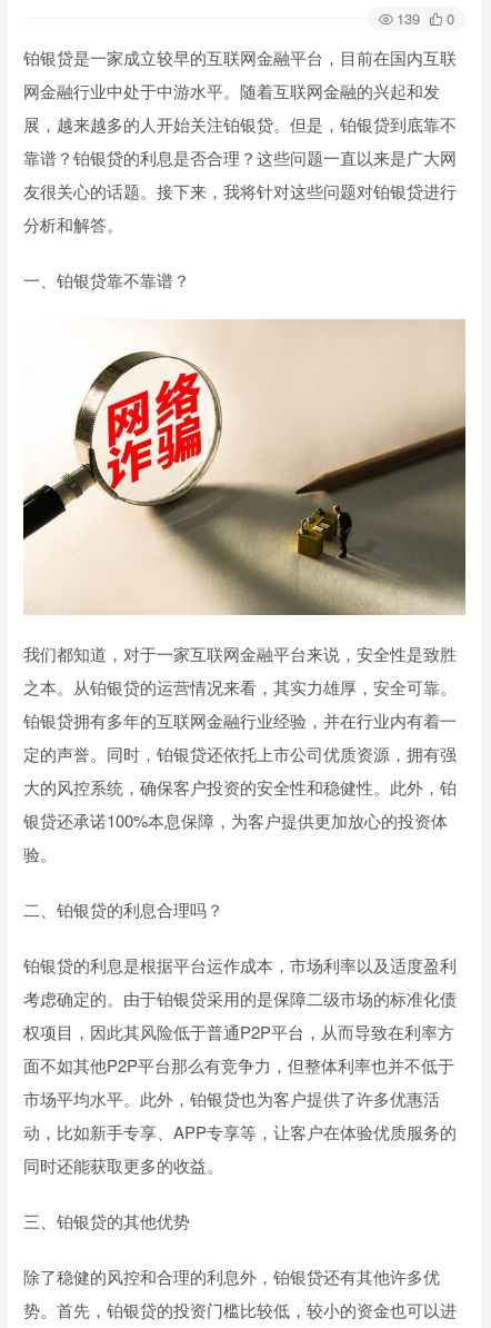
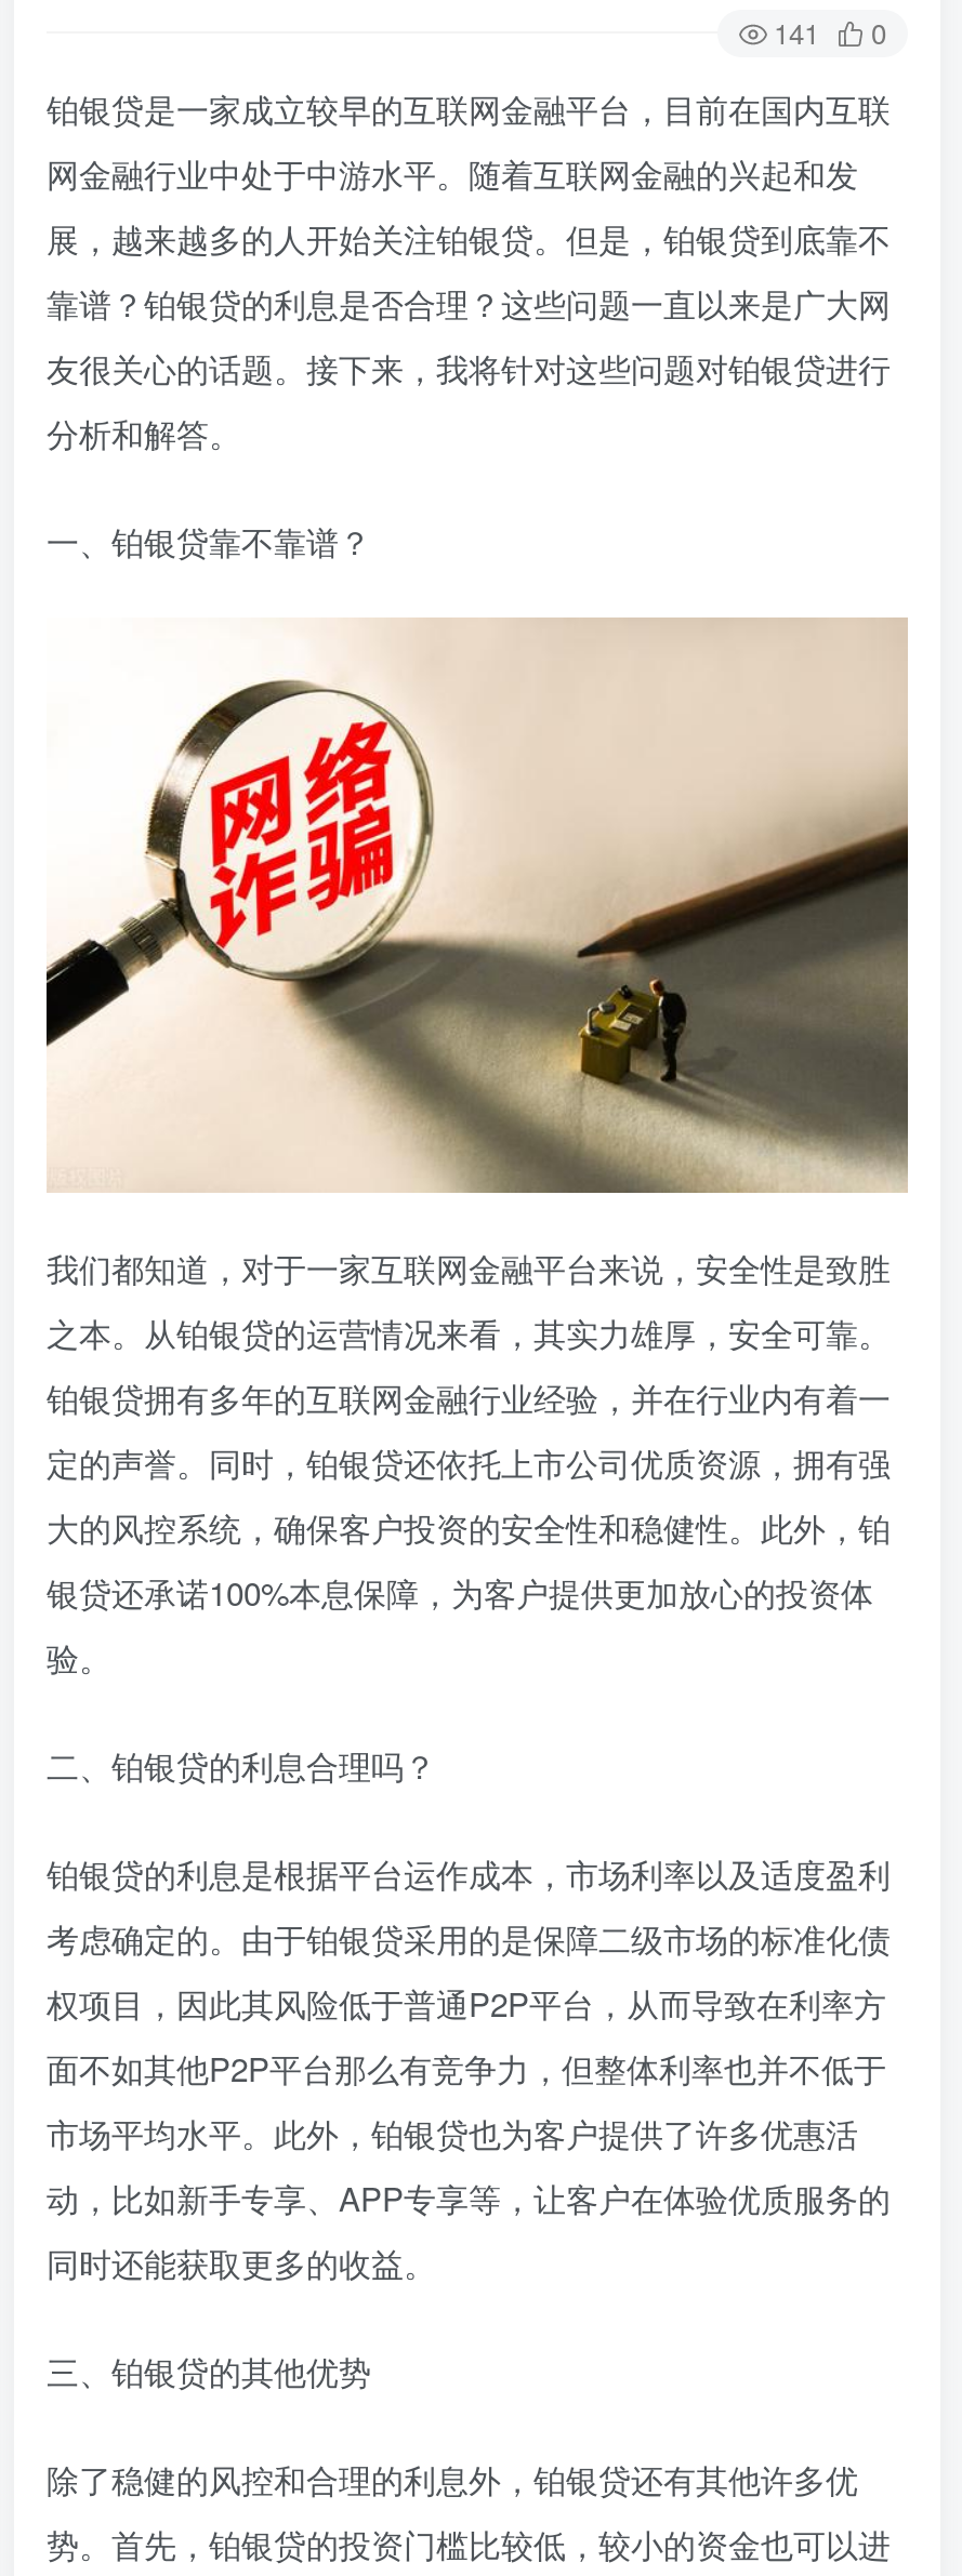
- 139 0
+ 141 0
